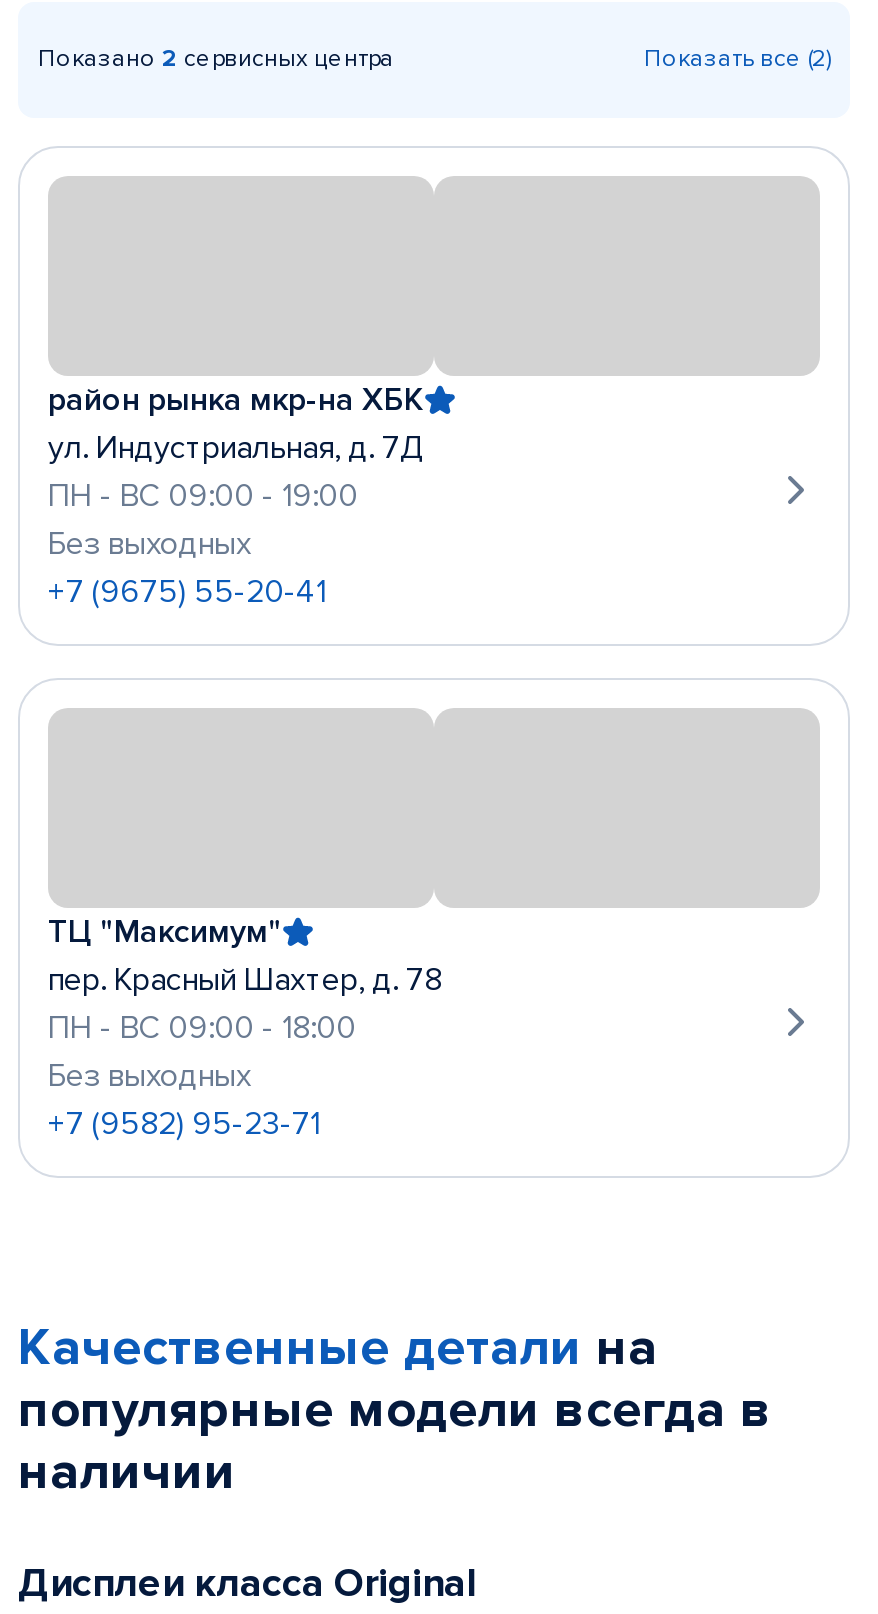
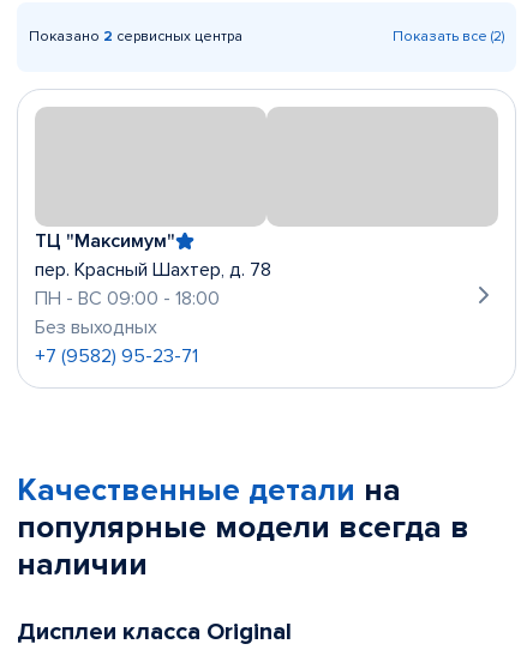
- район рынка мкр-на ХБК
- ул. Индустриальная, д. 7Д
- ПН - ВС 09:00 - 19:00
- Без выходных
- +7 (9675) 55-20-41
